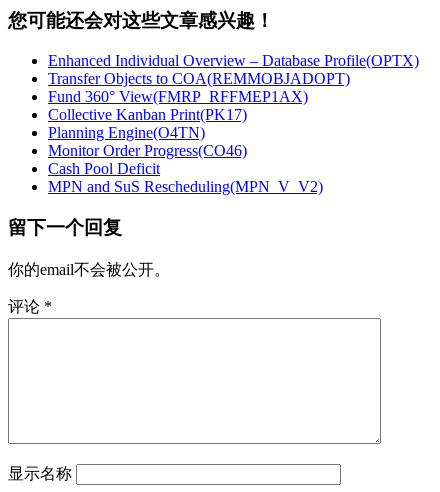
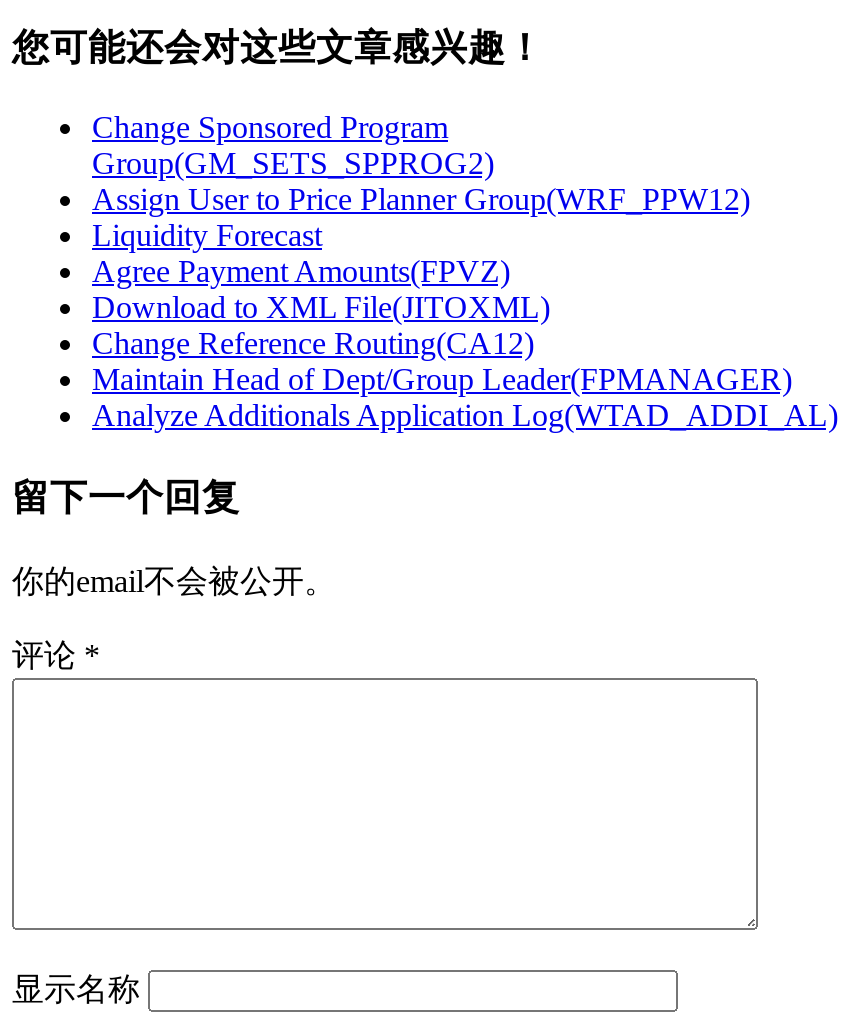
- Enhanced Individual Overview – Database Profile(OPTX)
- Transfer Objects to COA(REMMOBJADOPT)
- Fund 360° View(FMRP_RFFMEP1AX)
- Collective Kanban Print(PK17)
- Planning Engine(O4TN)
- Monitor Order Progress(CO46)
- Cash Pool Deficit
- MPN and SuS Rescheduling(MPN_V_V2)
+ Change Sponsored Program
+ Group(GM_SETS_SPPROG2)
+ Assign User to Price Planner Group(WRF_PPW12)
+ Liquidity Forecast
+ Agree Payment Amounts(FPVZ)
+ Download to XML File(JITOXML)
+ Change Reference Routing(CA12)
+ Maintain Head of Dept/Group Leader(FPMANAGER)
+ Analyze Additionals Application Log(WTAD_ADDI_AL)
